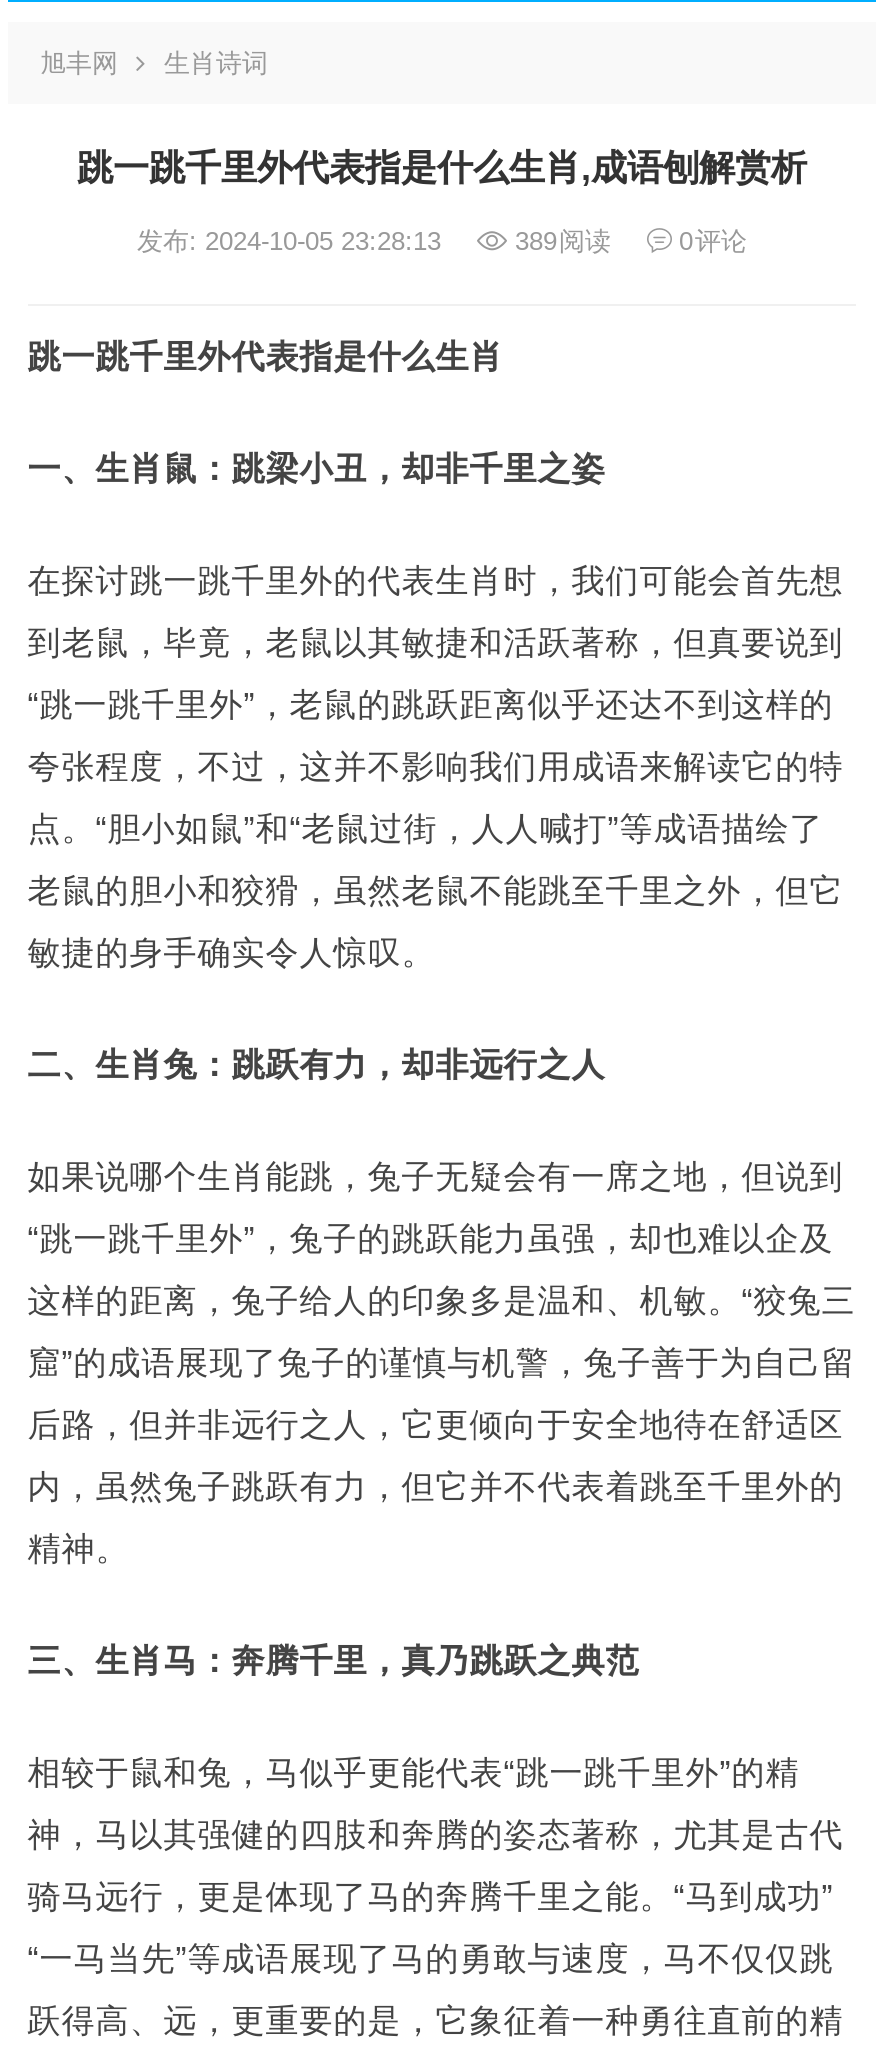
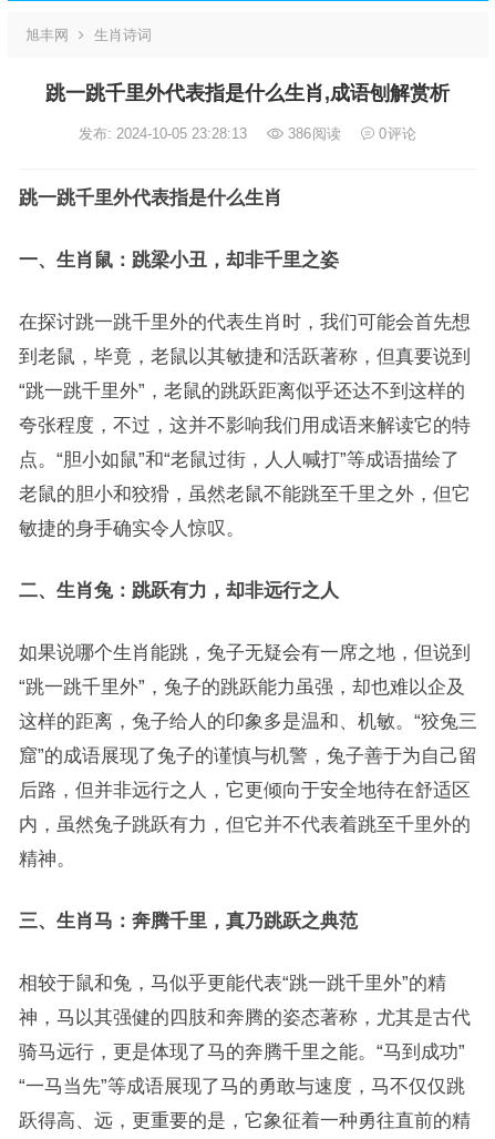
- 发布: 2024-10-05 23:28:13 389阅读 0评论
+ 发布: 2024-10-05 23:28:13 386阅读 0评论
